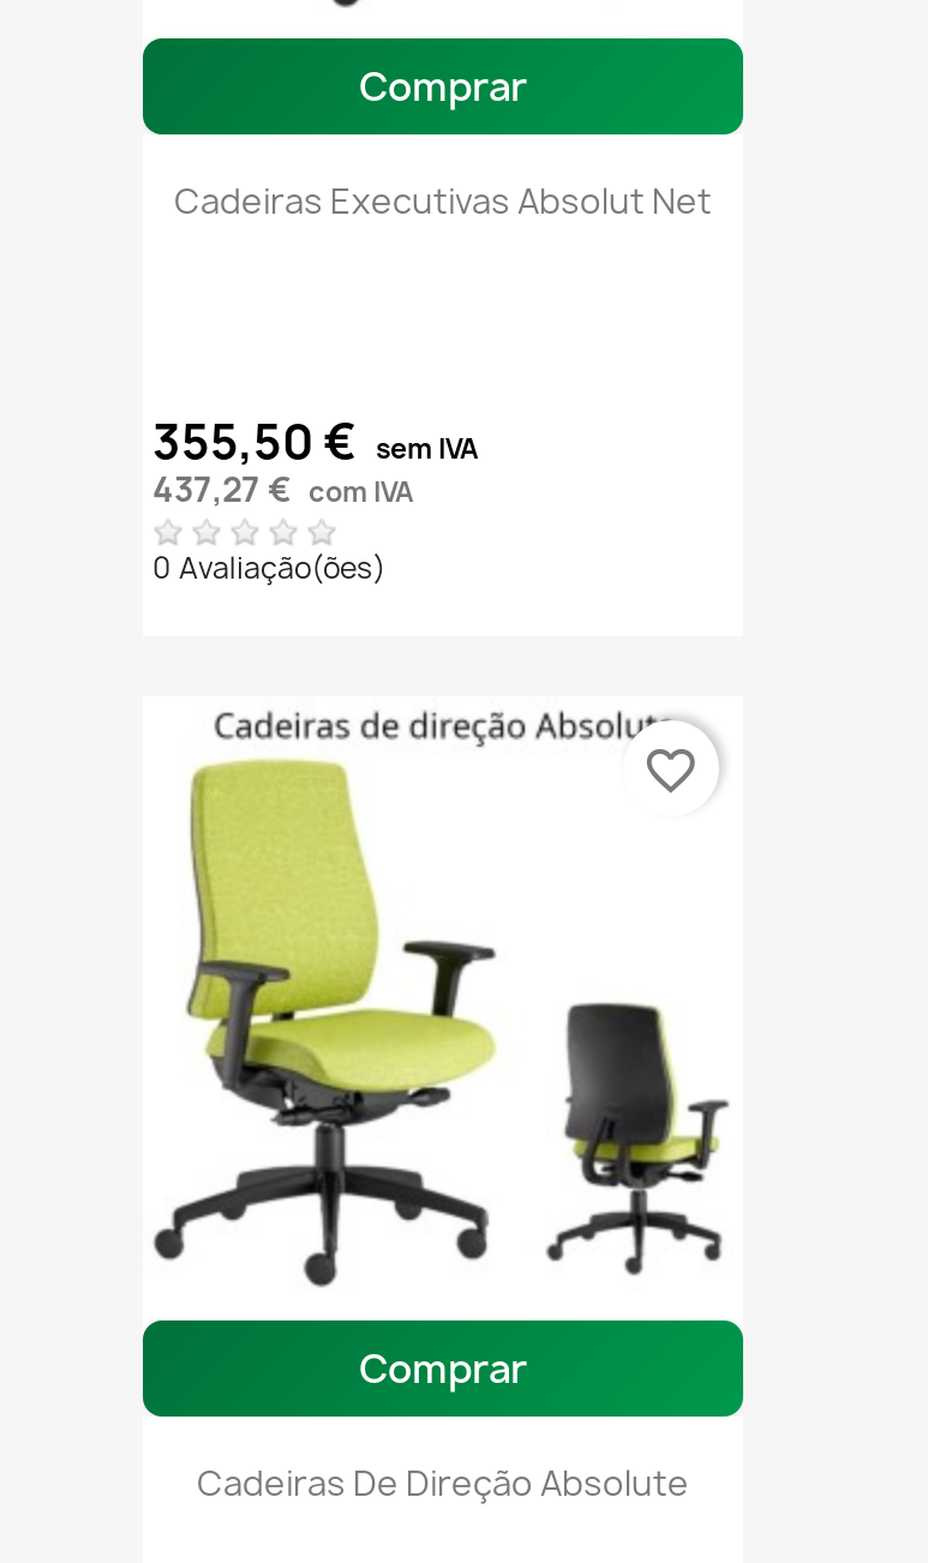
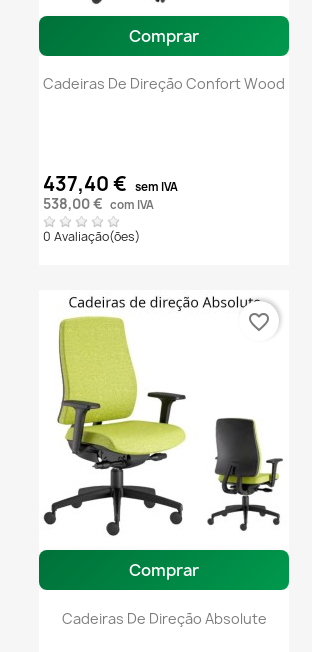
- Cadeiras Executivas Absolut Net
+ Cadeiras De Direção Confort Wood

- 355,50 € sem IVA
- 437,27 € com IVA
+ 437,40 € sem IVA
+ 538,00 € com IVA
